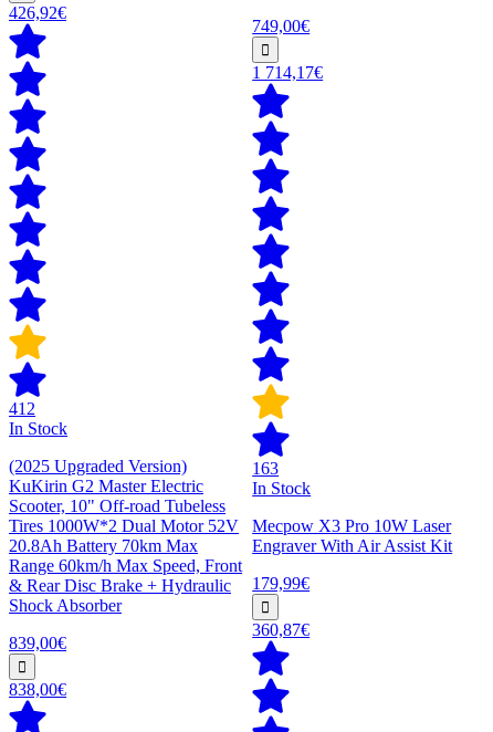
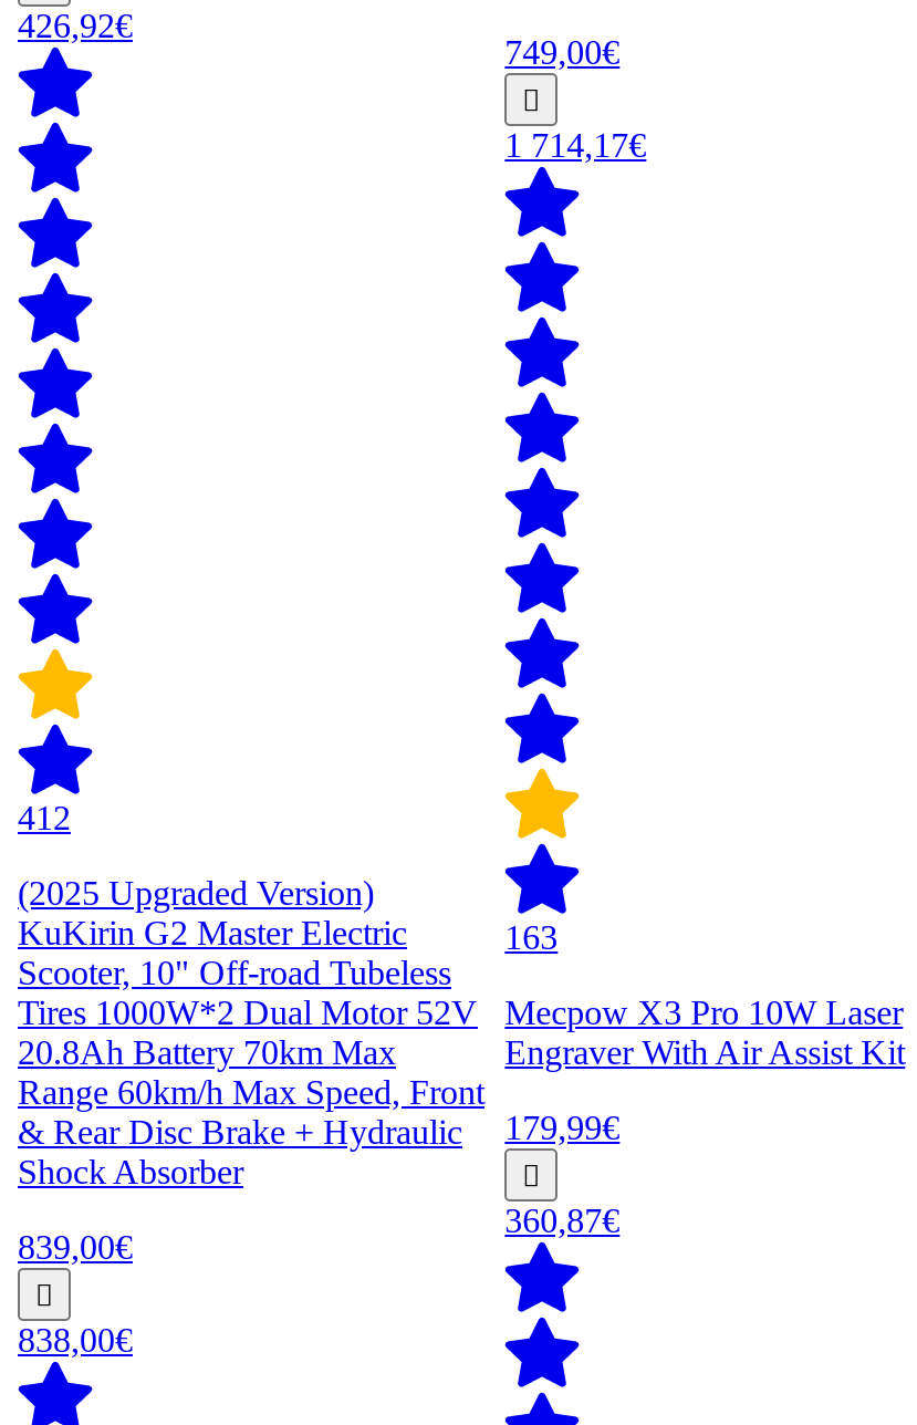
- In Stock

- In Stock
